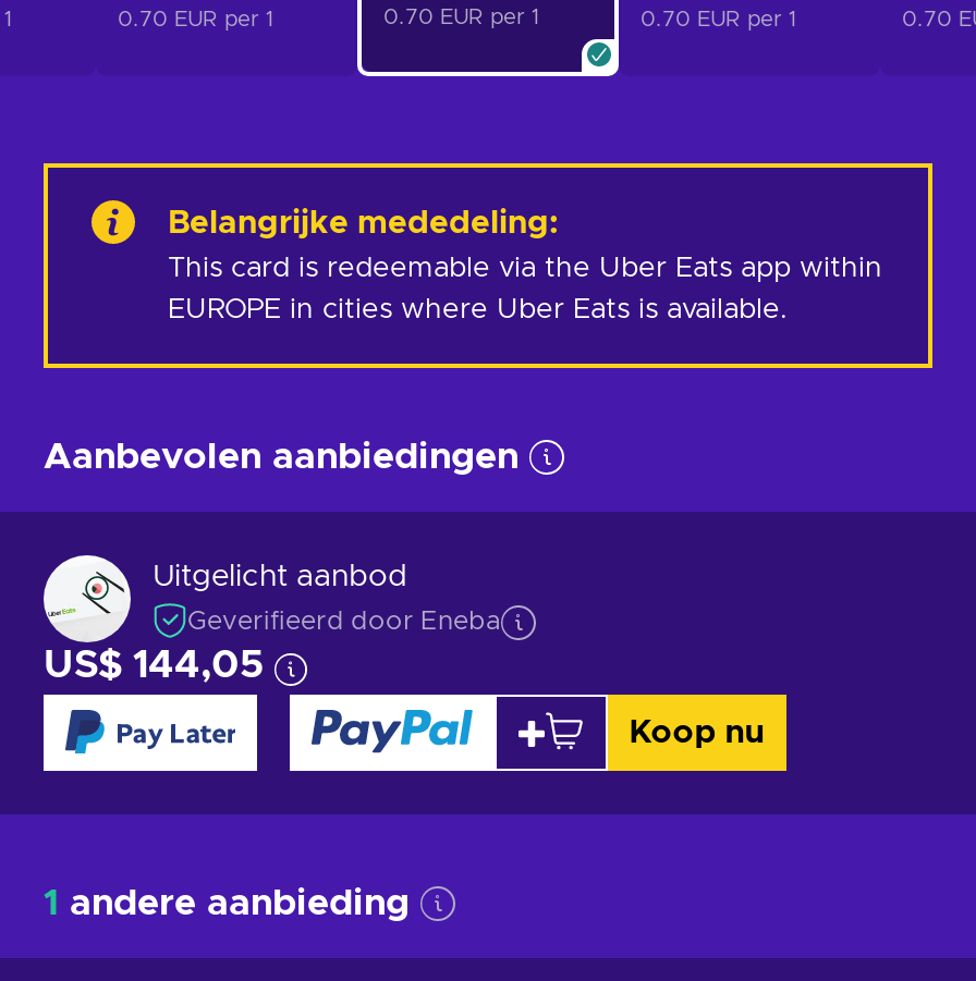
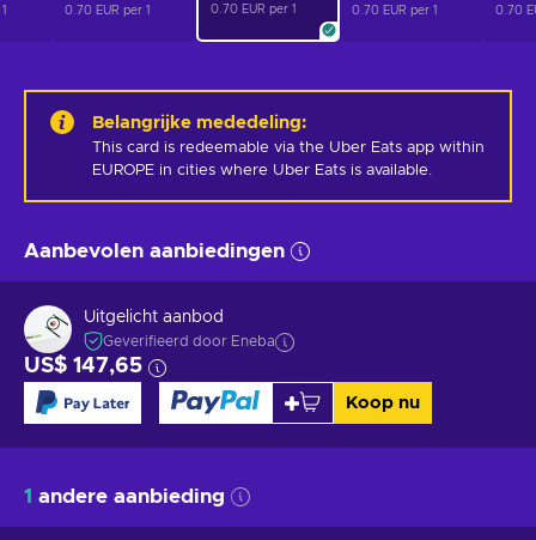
- US$ 144,05
+ US$ 147,65
